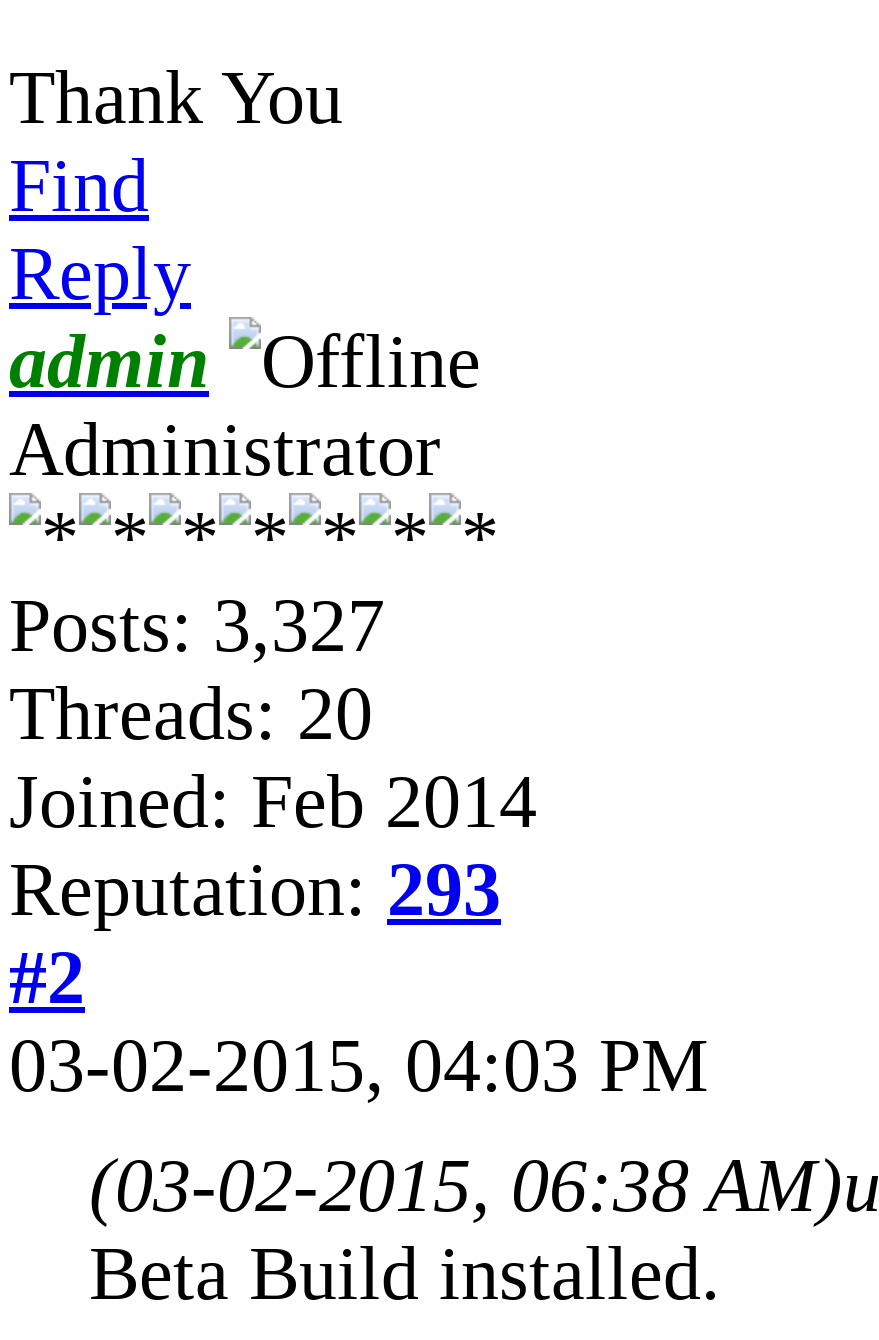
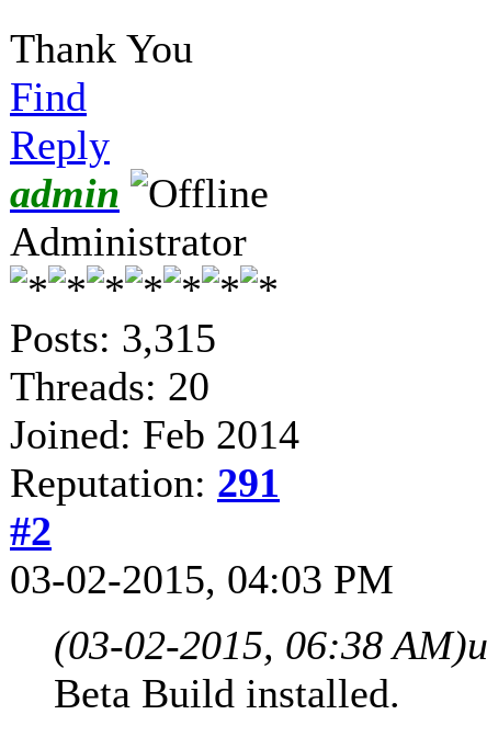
- Posts: 3,327
+ Posts: 3,315

- Reputation: 293
+ Reputation: 291
